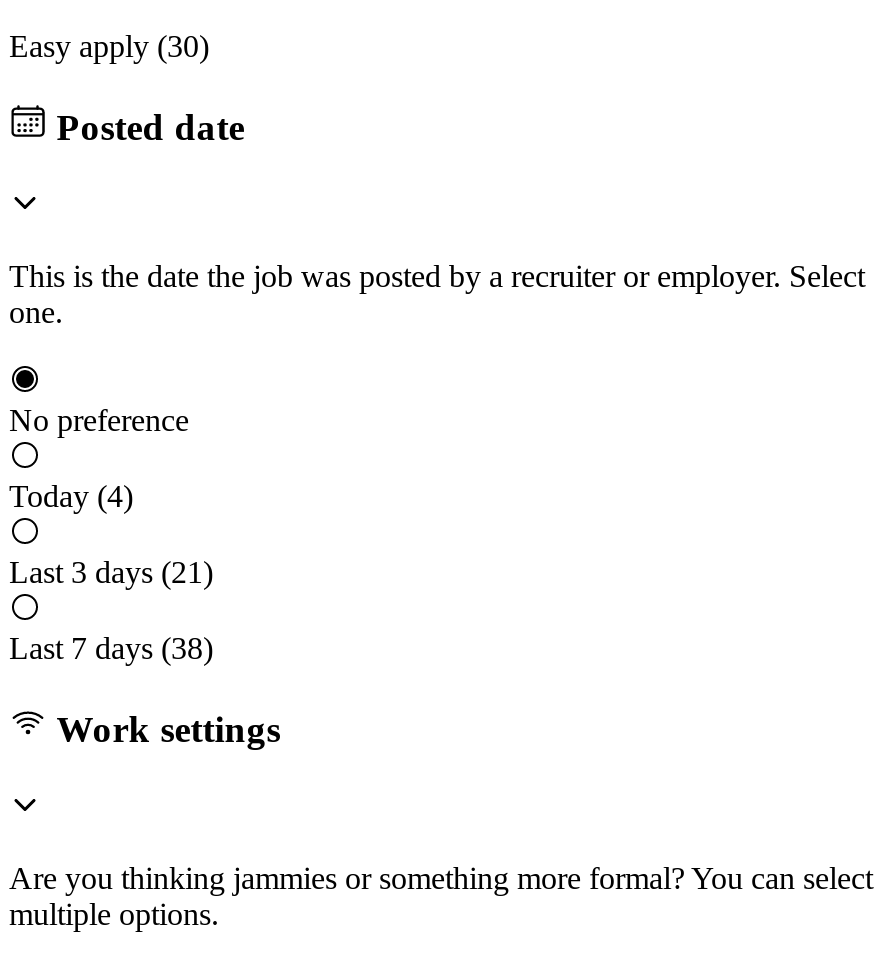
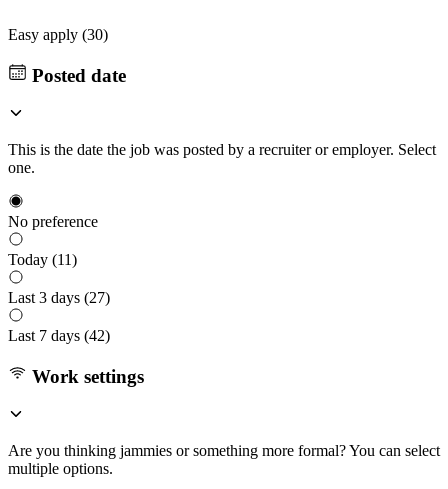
- Today (4)
+ Today (11)

- Last 3 days (21)
+ Last 3 days (27)

- Last 7 days (38)
+ Last 7 days (42)
